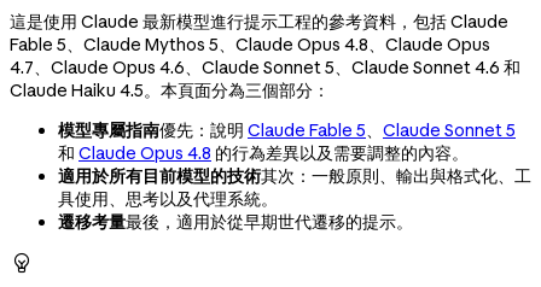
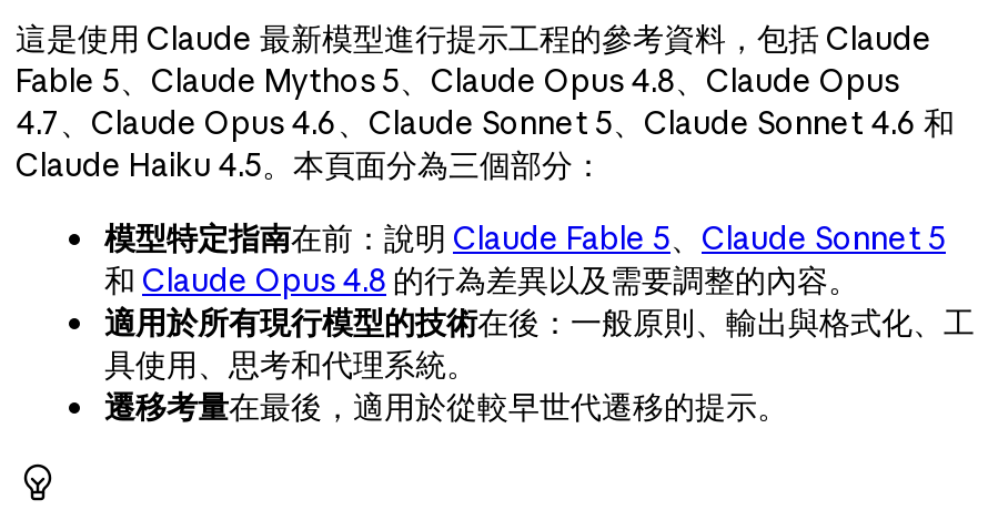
- 模型專屬指南優先：說明Claude Fable 5、Claude Sonnet 5
+ 模型特定指南在前：說明Claude Fable 5、Claude Sonnet 5

- 適用於所有目前模型的技術其次：一般原則、輸出與格式化、工
- 具使用、思考以及代理系統。
- 遷移考量最後，適用於從早期世代遷移的提示。
+ 適用於所有現行模型的技術在後：一般原則、輸出與格式化、工
+ 具使用、思考和代理系統。
+ 遷移考量在最後，適用於從較早世代遷移的提示。
